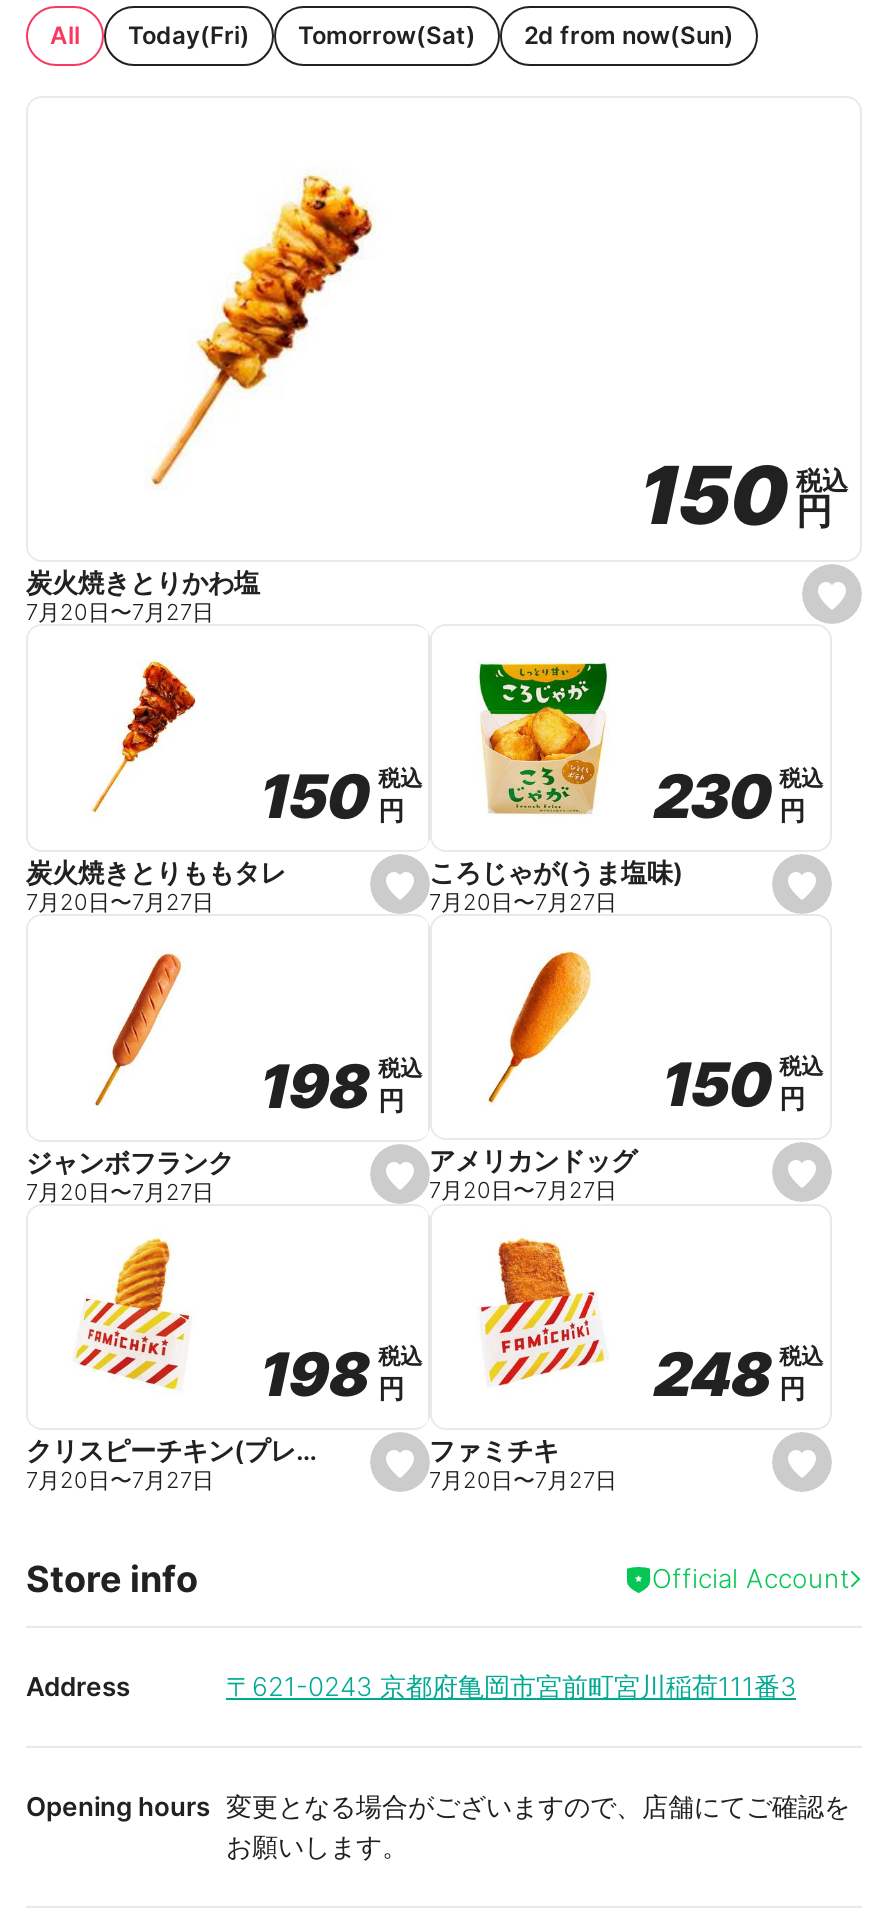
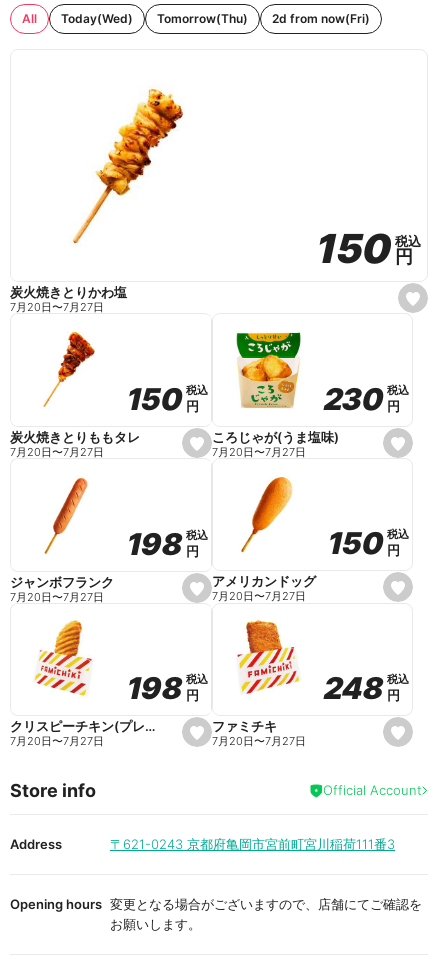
- Today(Fri)
- Tomorrow(Sat)
- 2d from now(Sun)
+ Today(Wed)
+ Tomorrow(Thu)
+ 2d from now(Fri)
